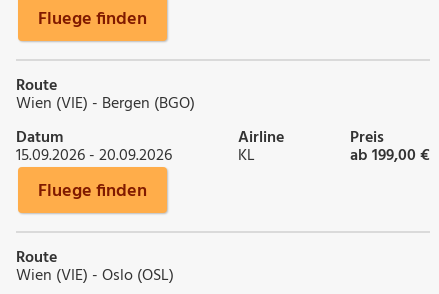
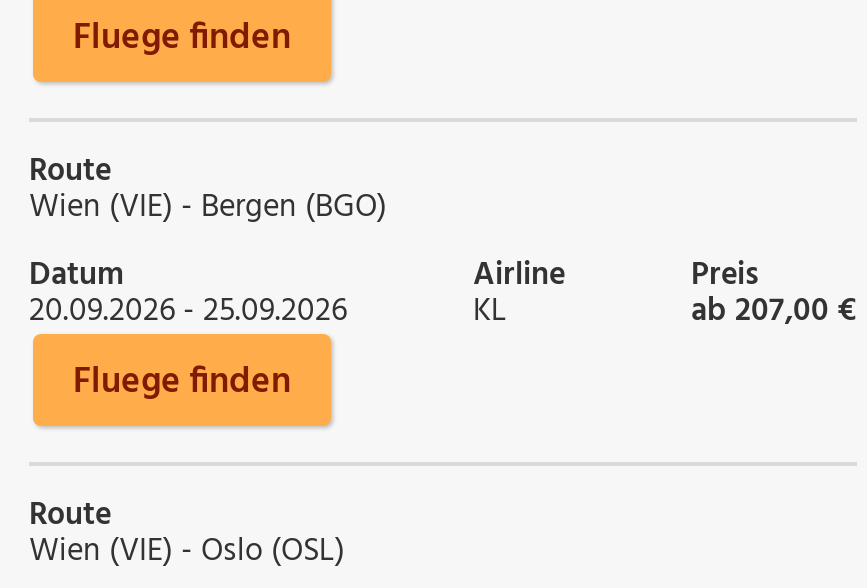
- 15.09.2026 - 20.09.2026
+ 20.09.2026 - 25.09.2026

- ab 199,00 €
+ ab 207,00 €
